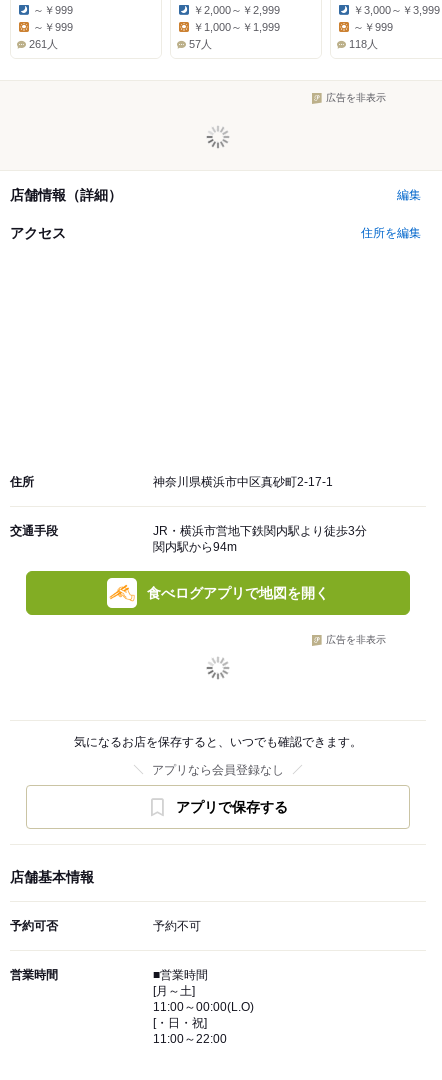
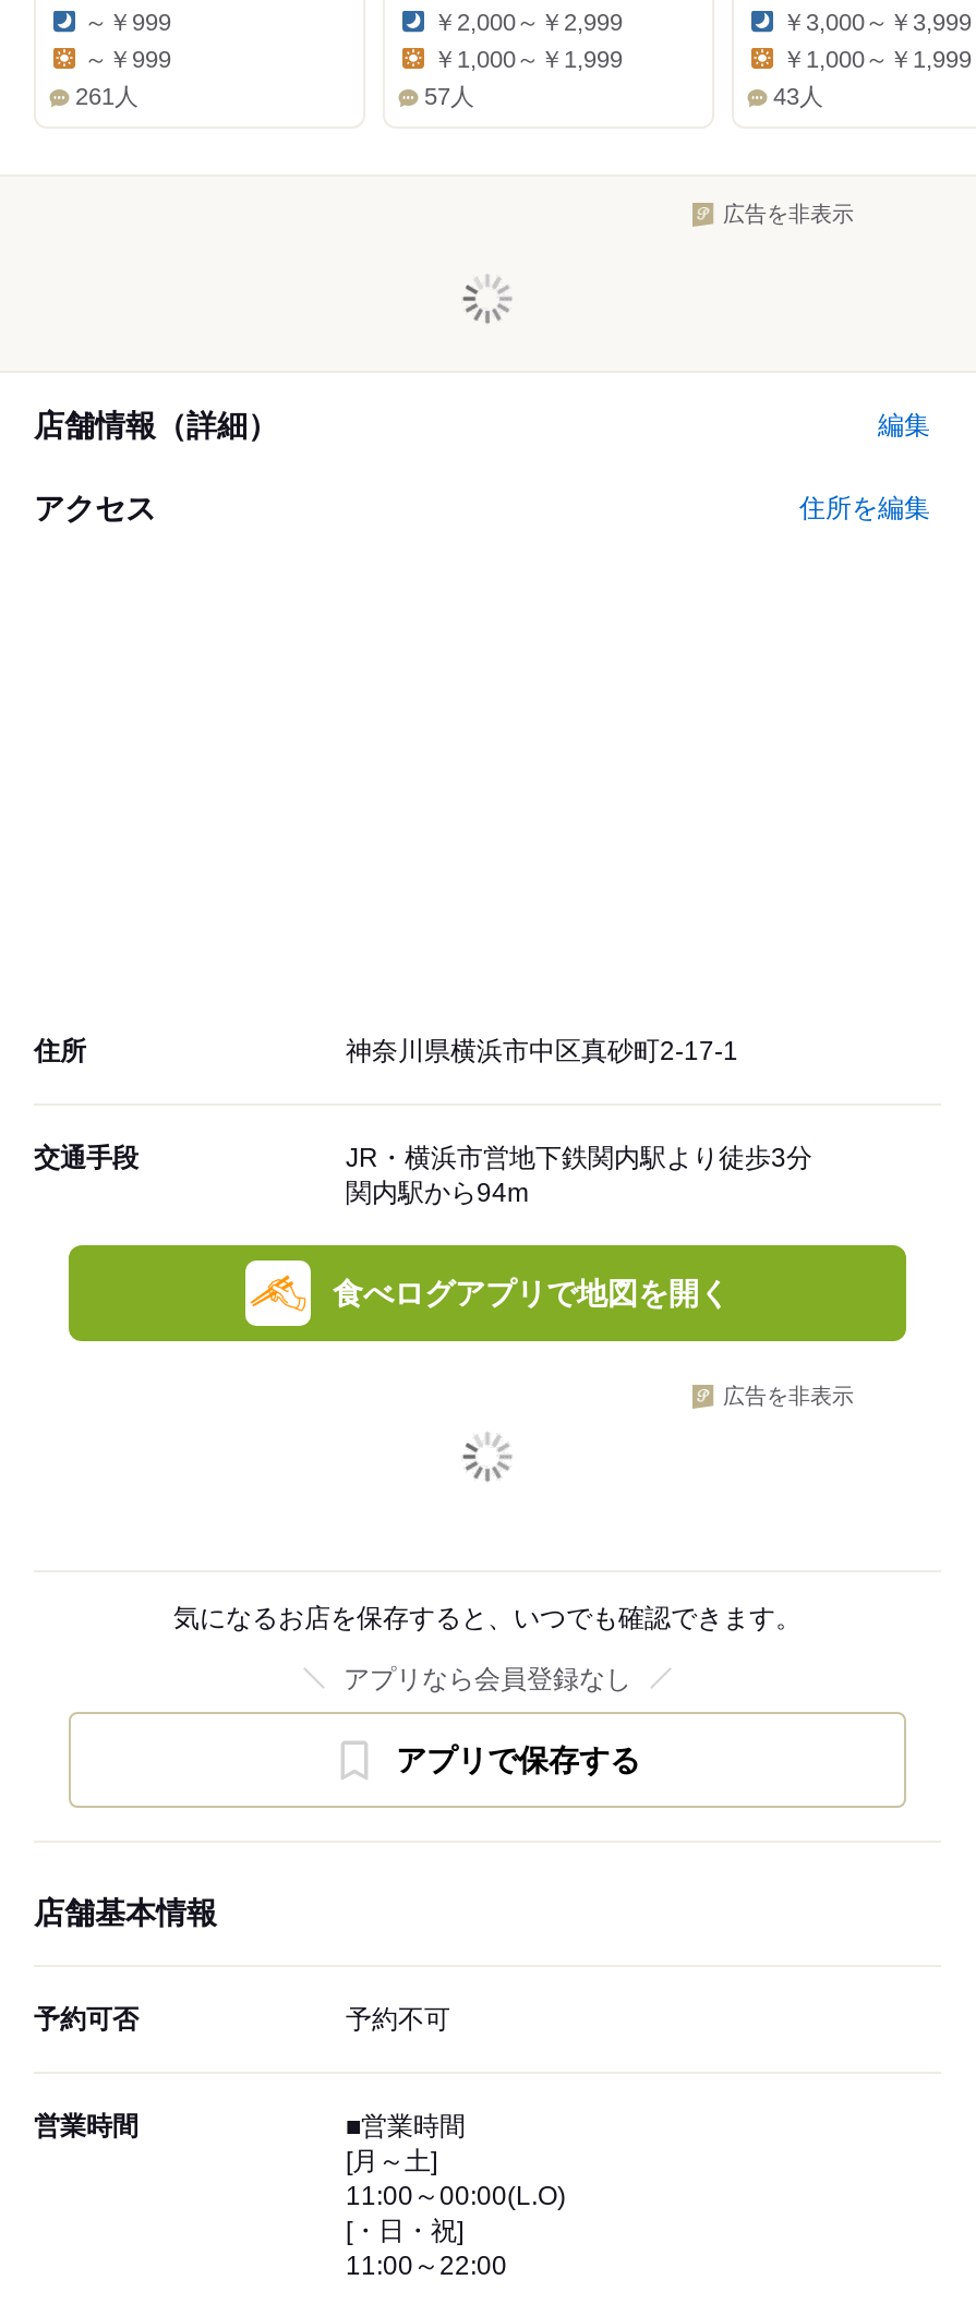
- ～￥999
- 118人
+ ￥1,000～￥1,999
+ 43人
